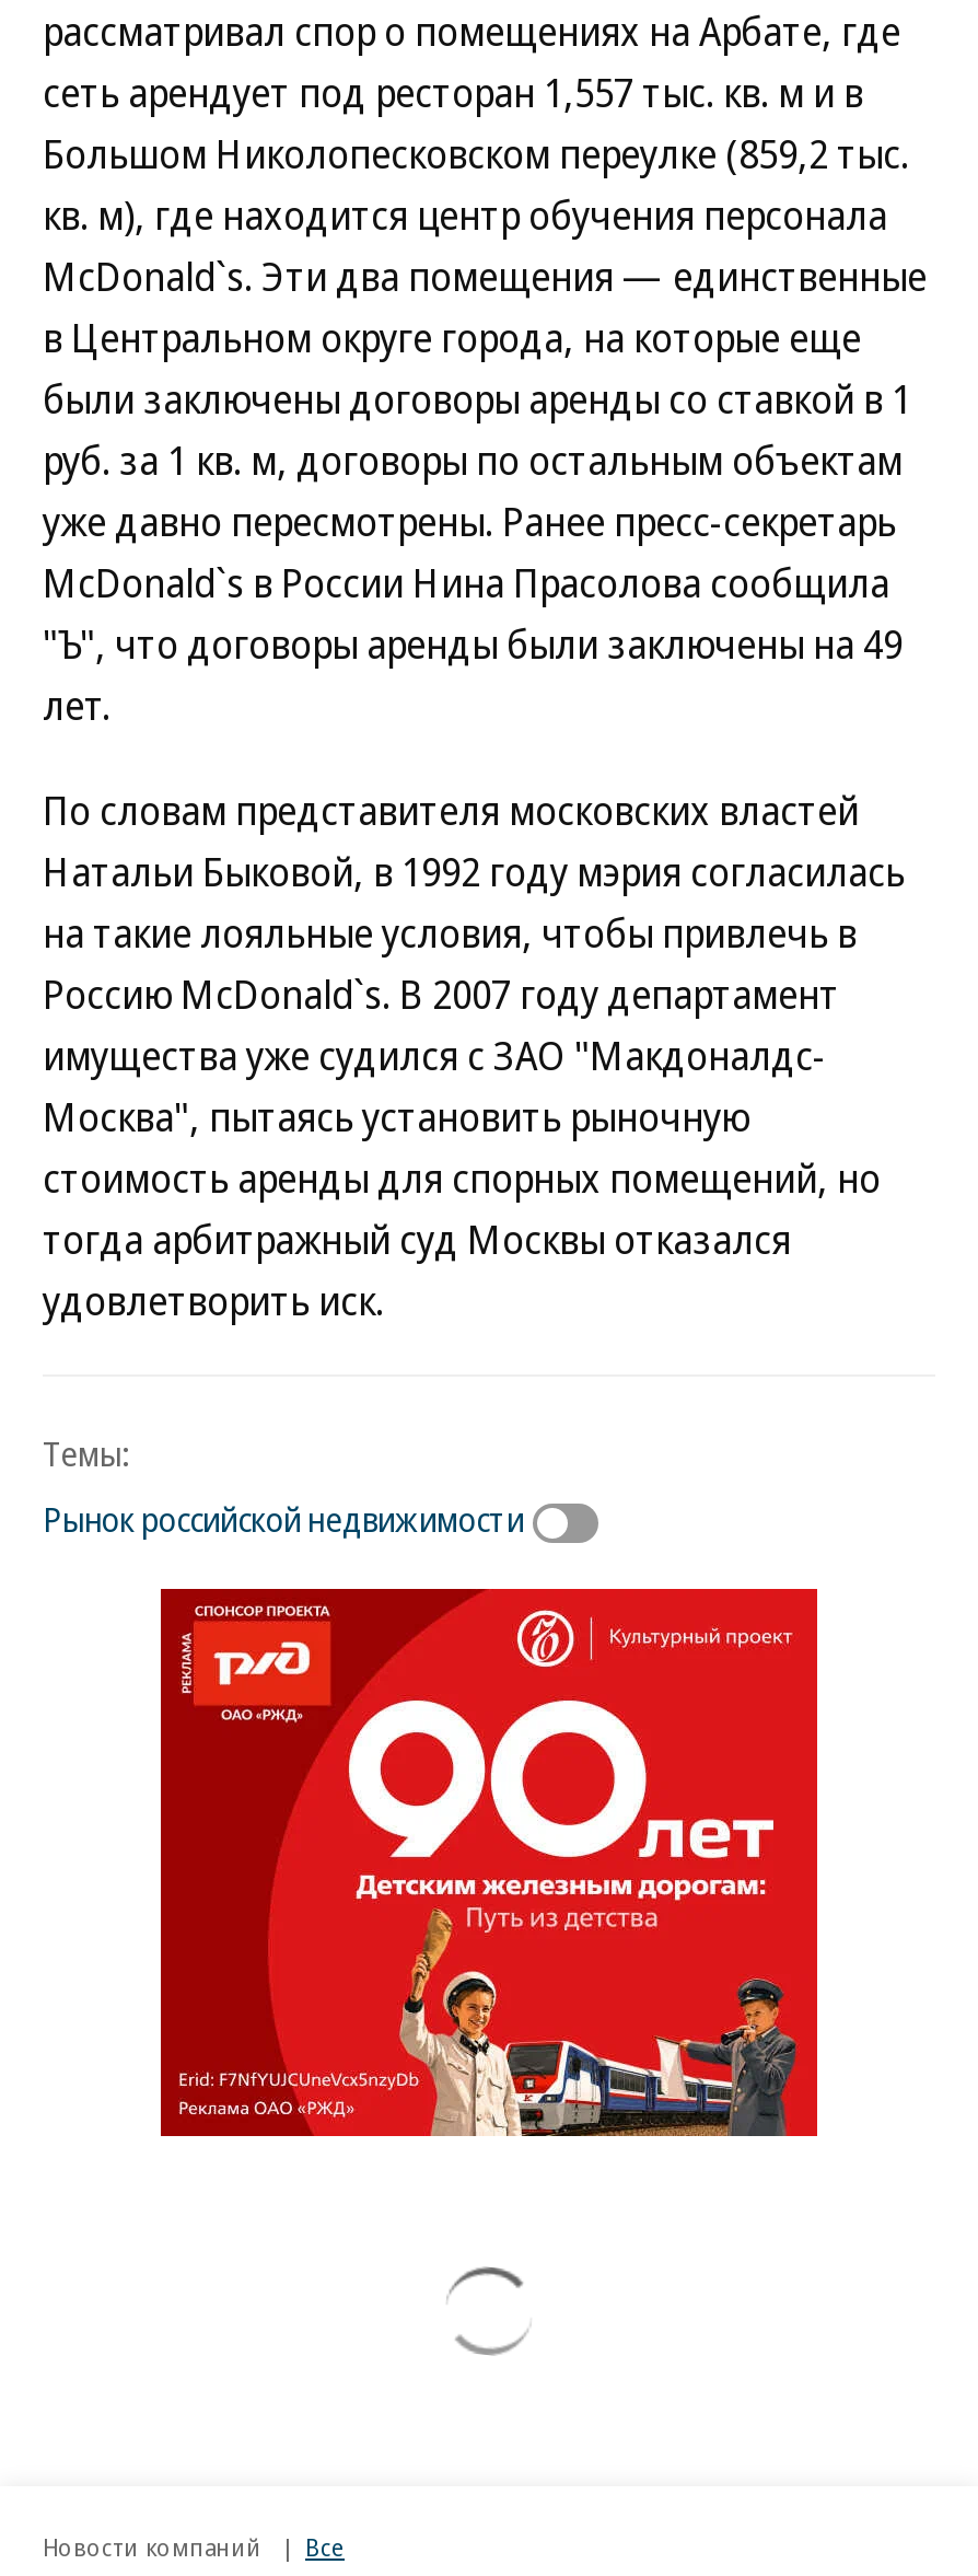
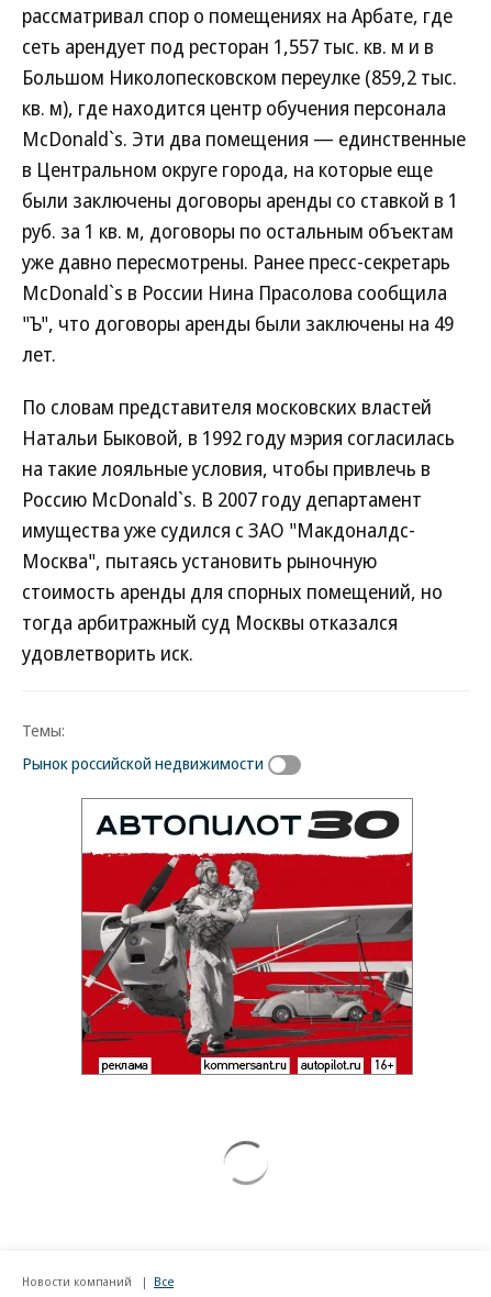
- [image]
+ [image]
